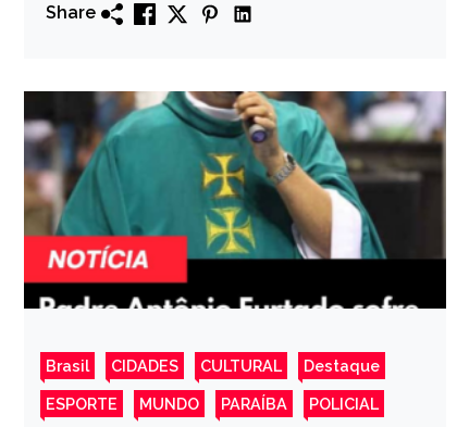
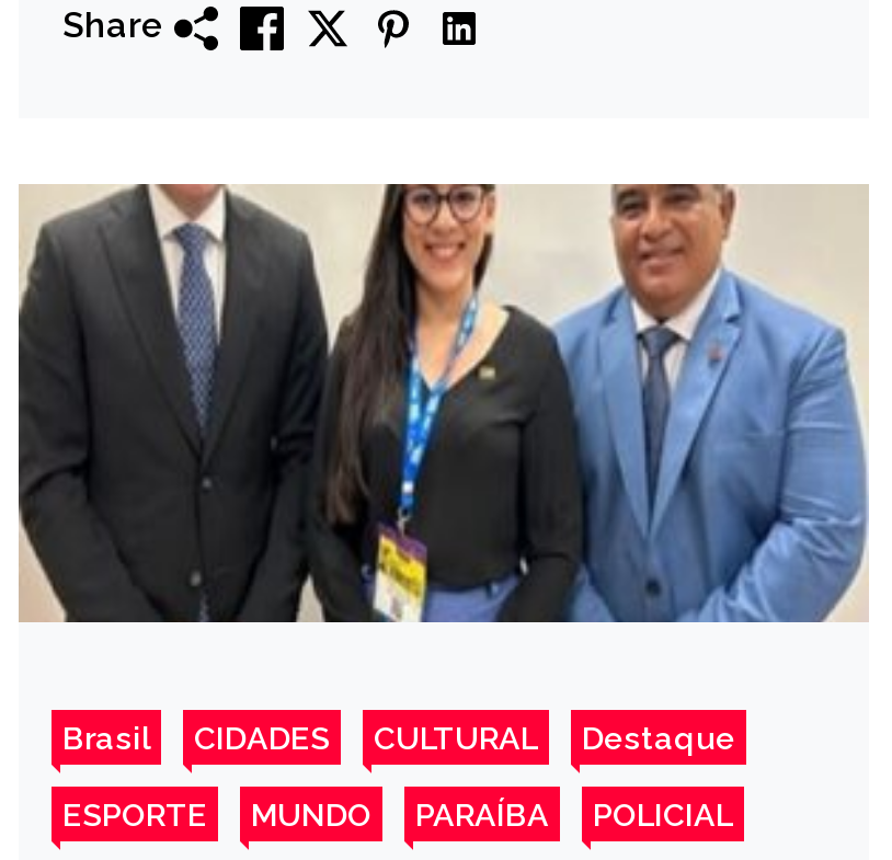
- [image]
+ [image]
